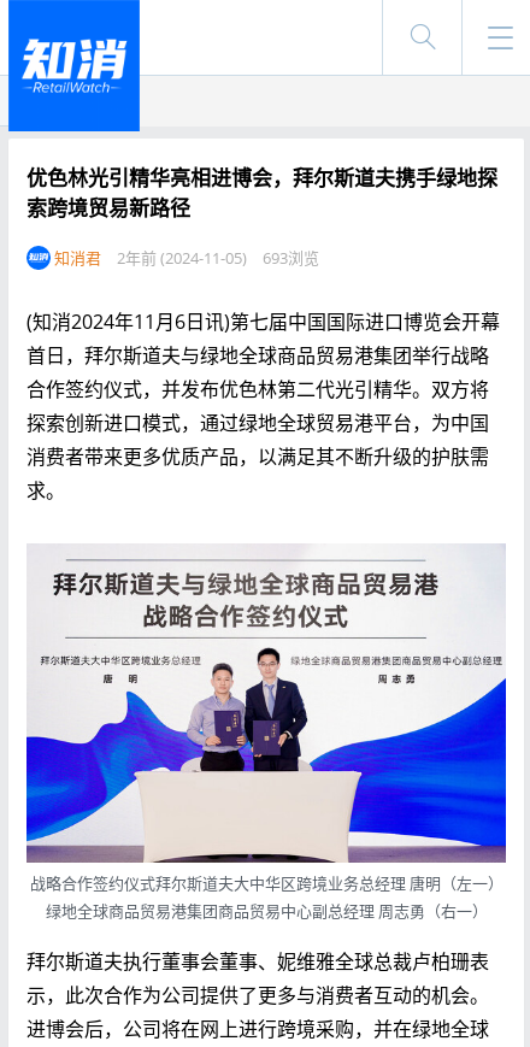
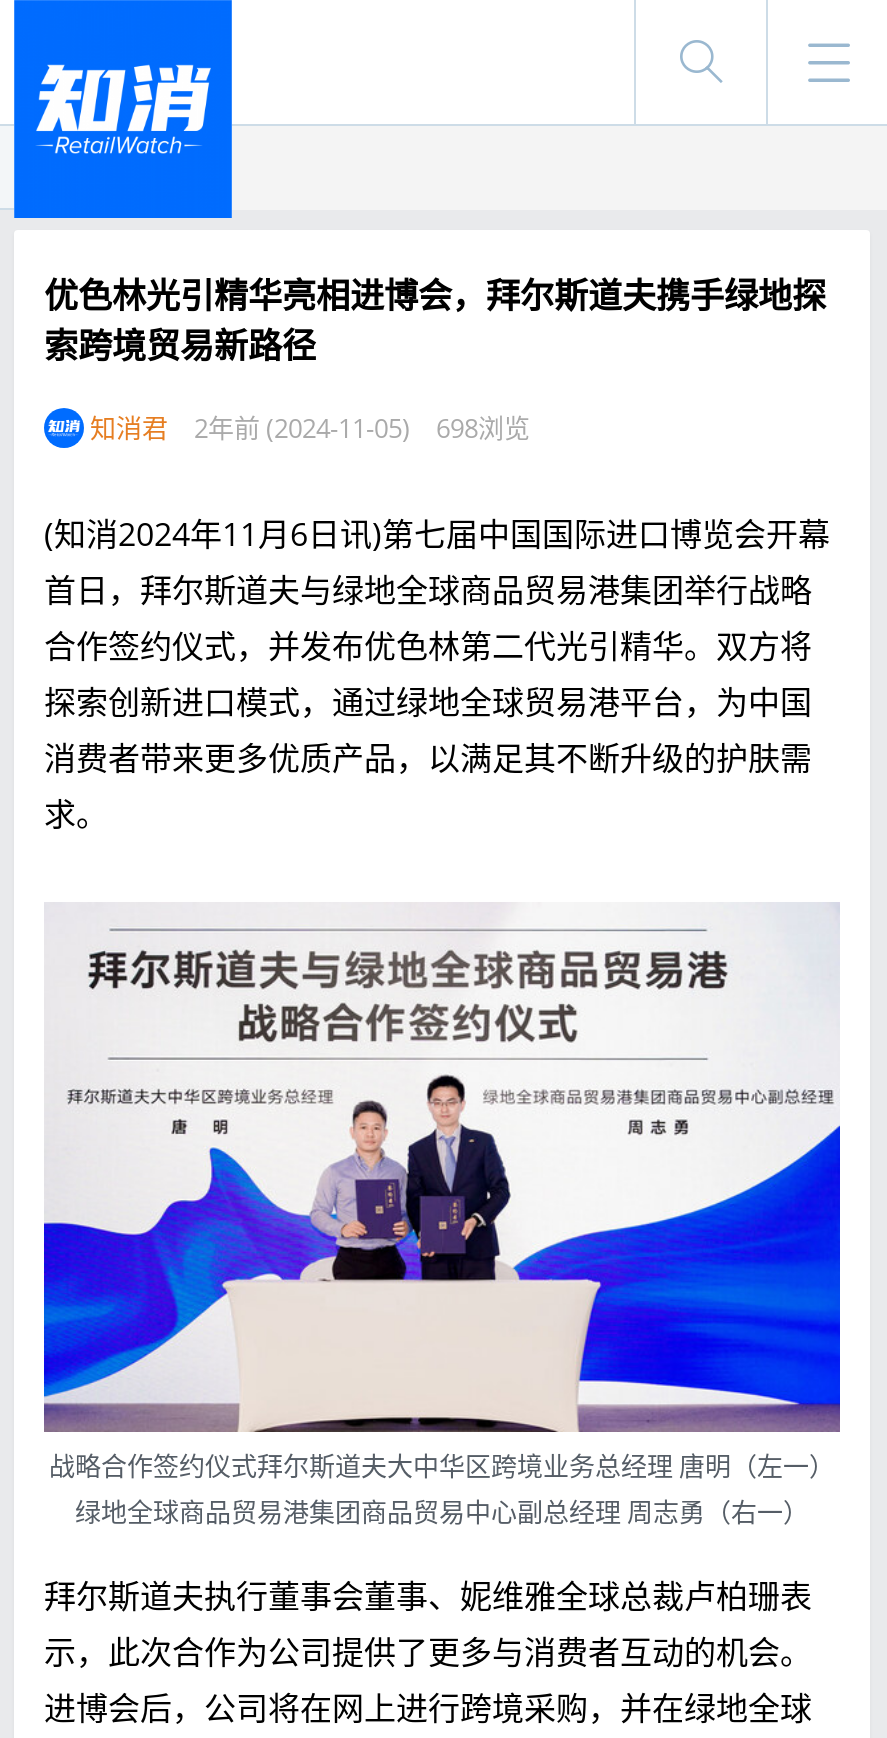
- 知消君 2年前 (2024-11-05) 693浏览
+ 知消君 2年前 (2024-11-05) 698浏览
